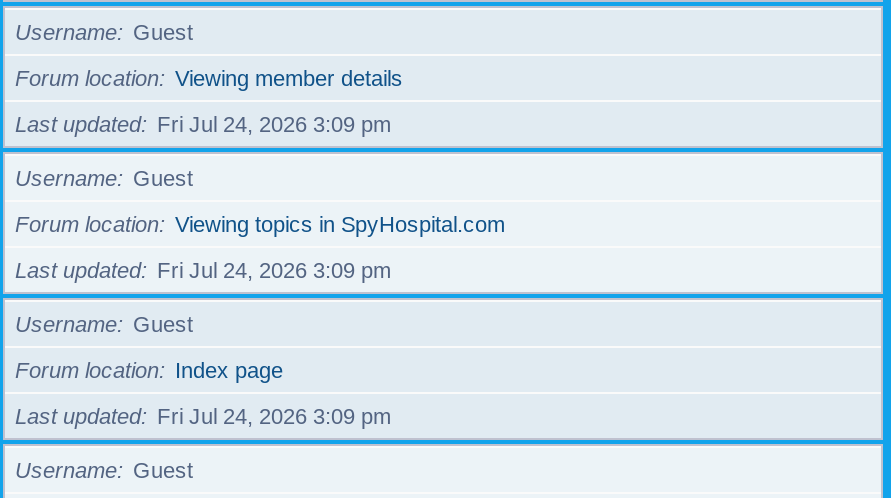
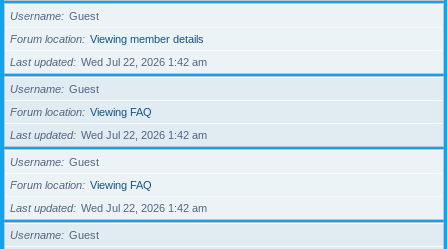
- Last updated Fri Jul 24, 2026 3:09 pm
+ Last updated Wed Jul 22, 2026 1:42 am

- Viewing topics in SpyHospital.com
+ Viewing FAQ

- Last updated Fri Jul 24, 2026 3:09 pm
+ Last updated Wed Jul 22, 2026 1:42 am

- Index page
+ Viewing FAQ

- Last updated Fri Jul 24, 2026 3:09 pm
+ Last updated Wed Jul 22, 2026 1:42 am
